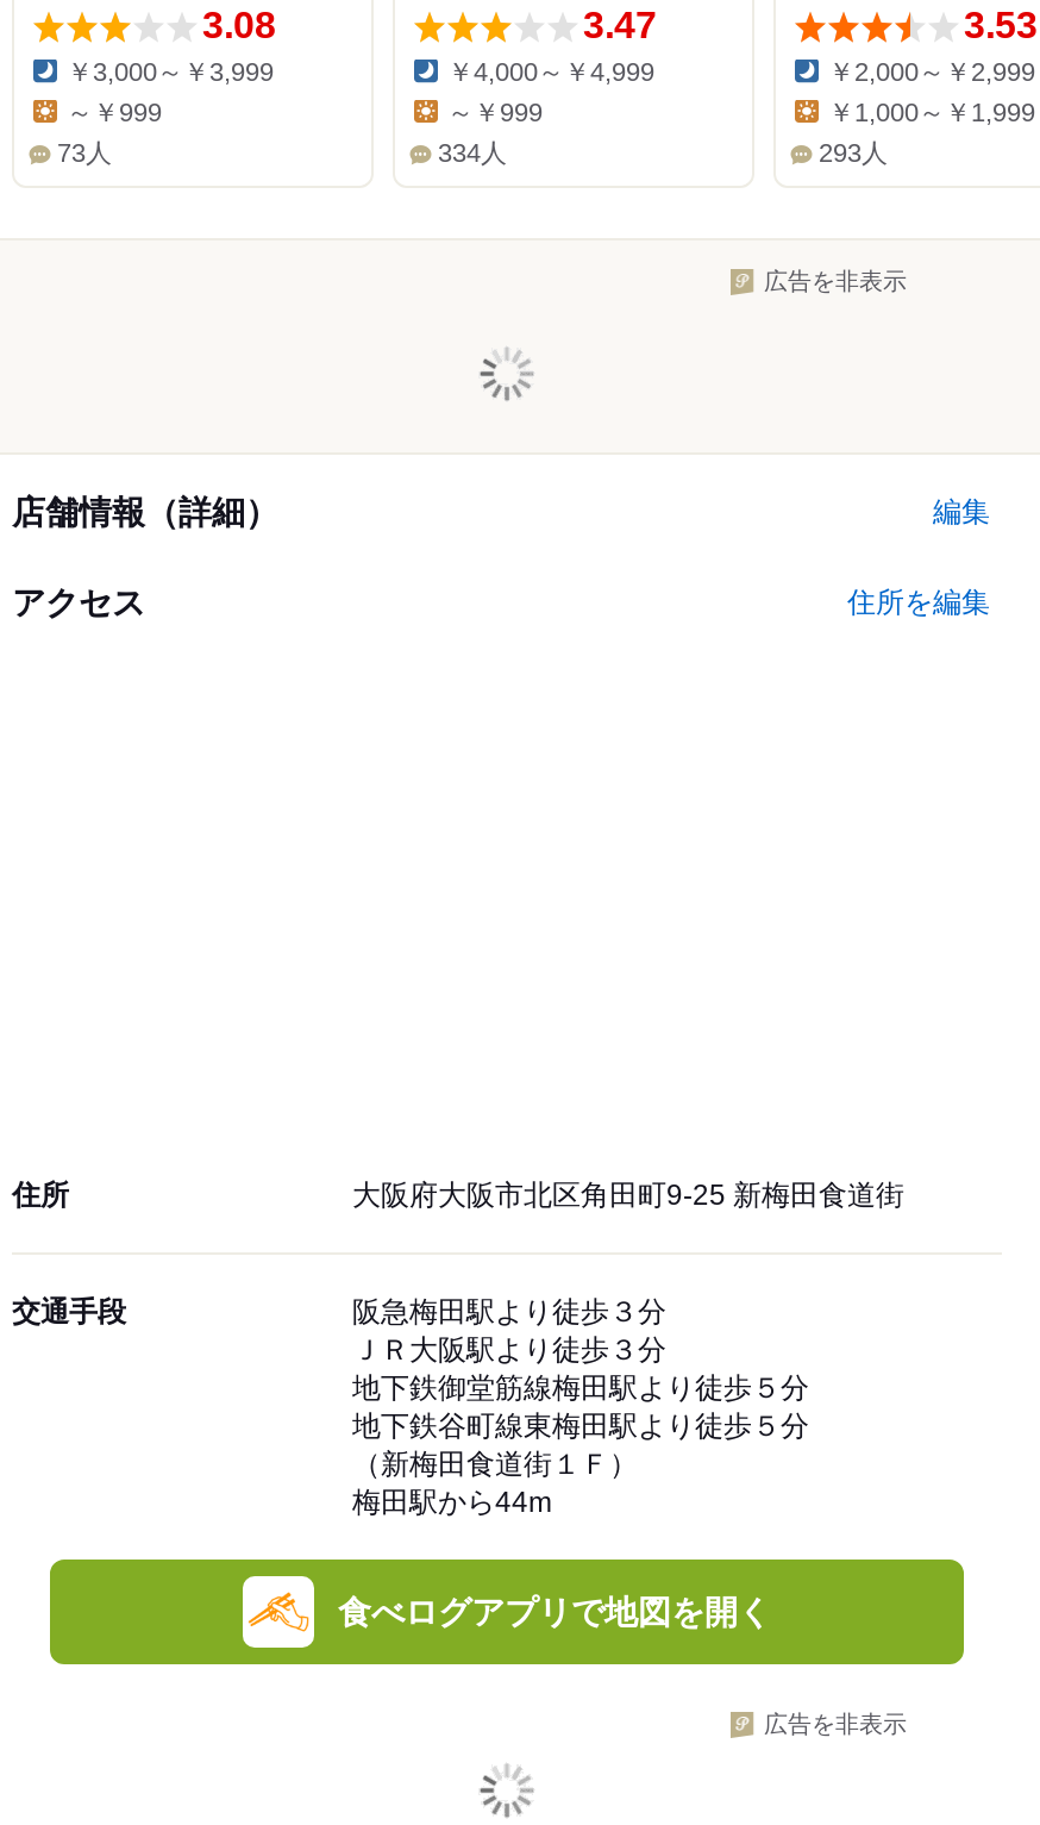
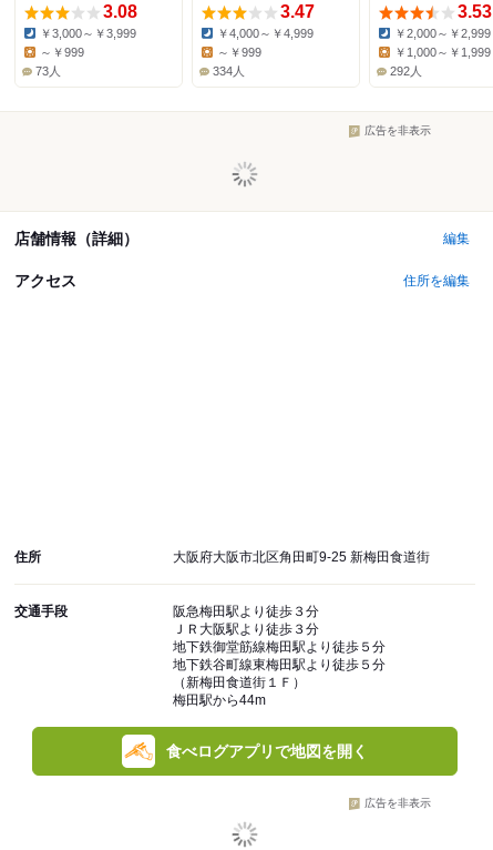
- 293人
+ 292人
